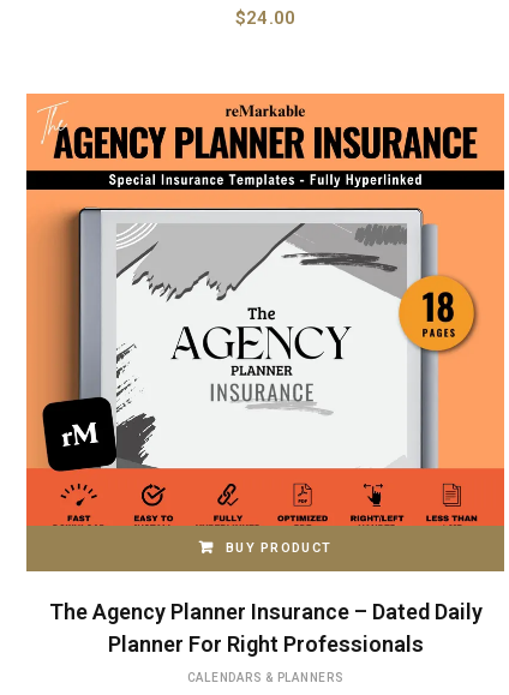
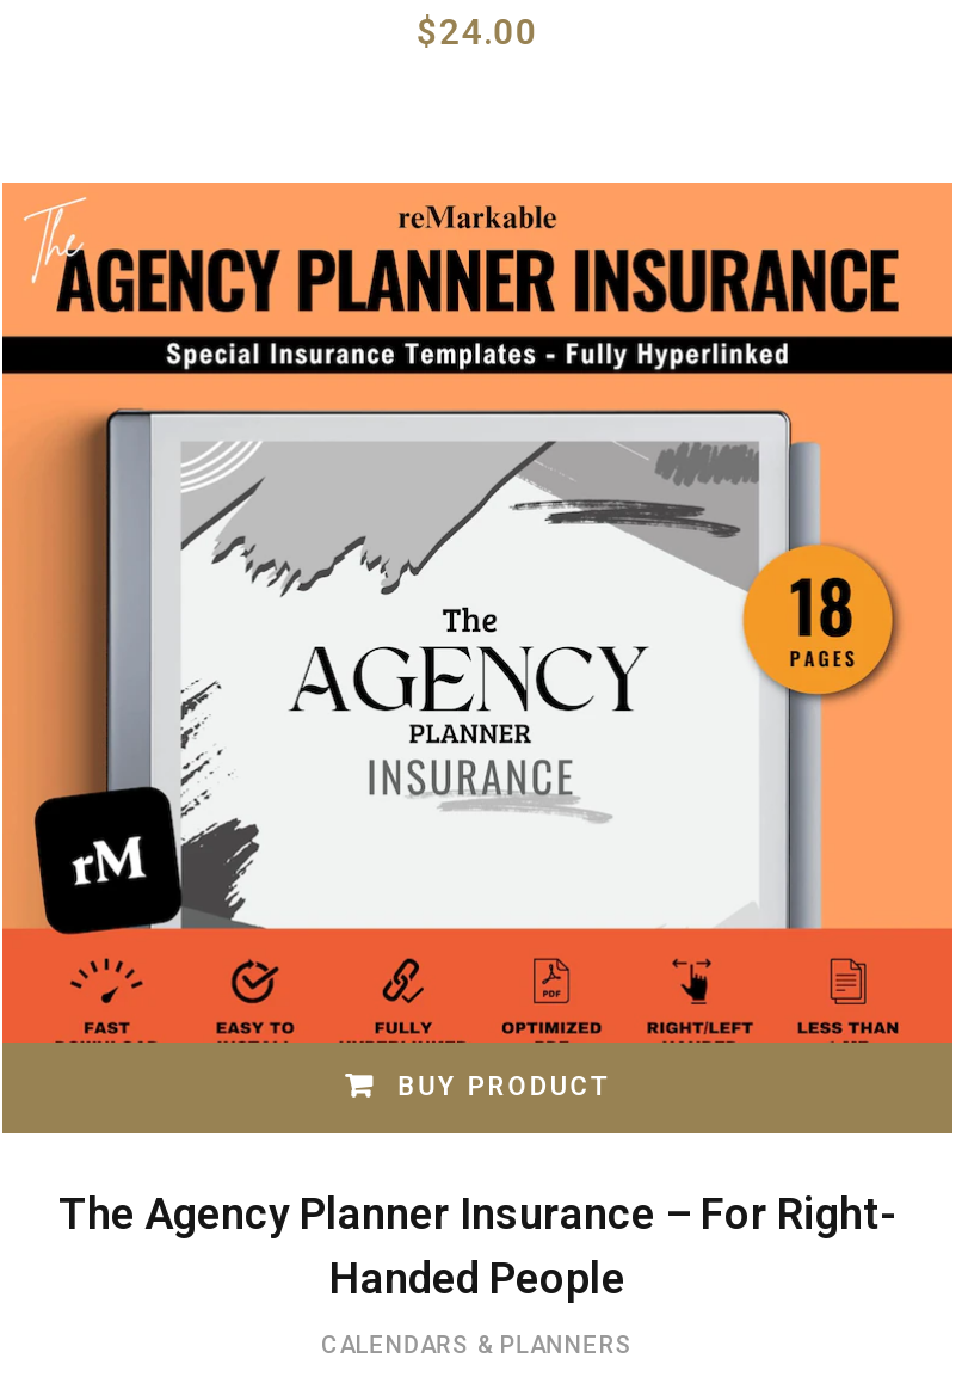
- The Agency Planner Insurance – Dated Daily
- Planner For Right Professionals
+ The Agency Planner Insurance – For Right-
+ Handed People
